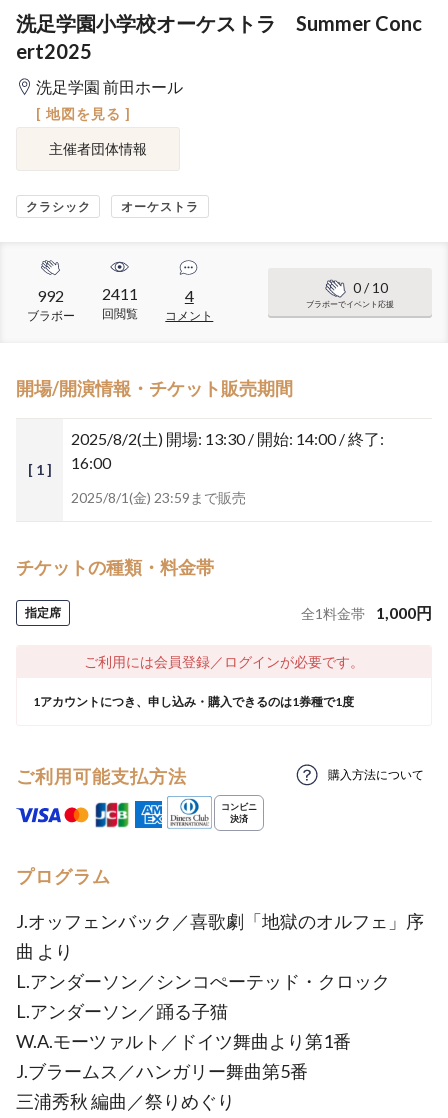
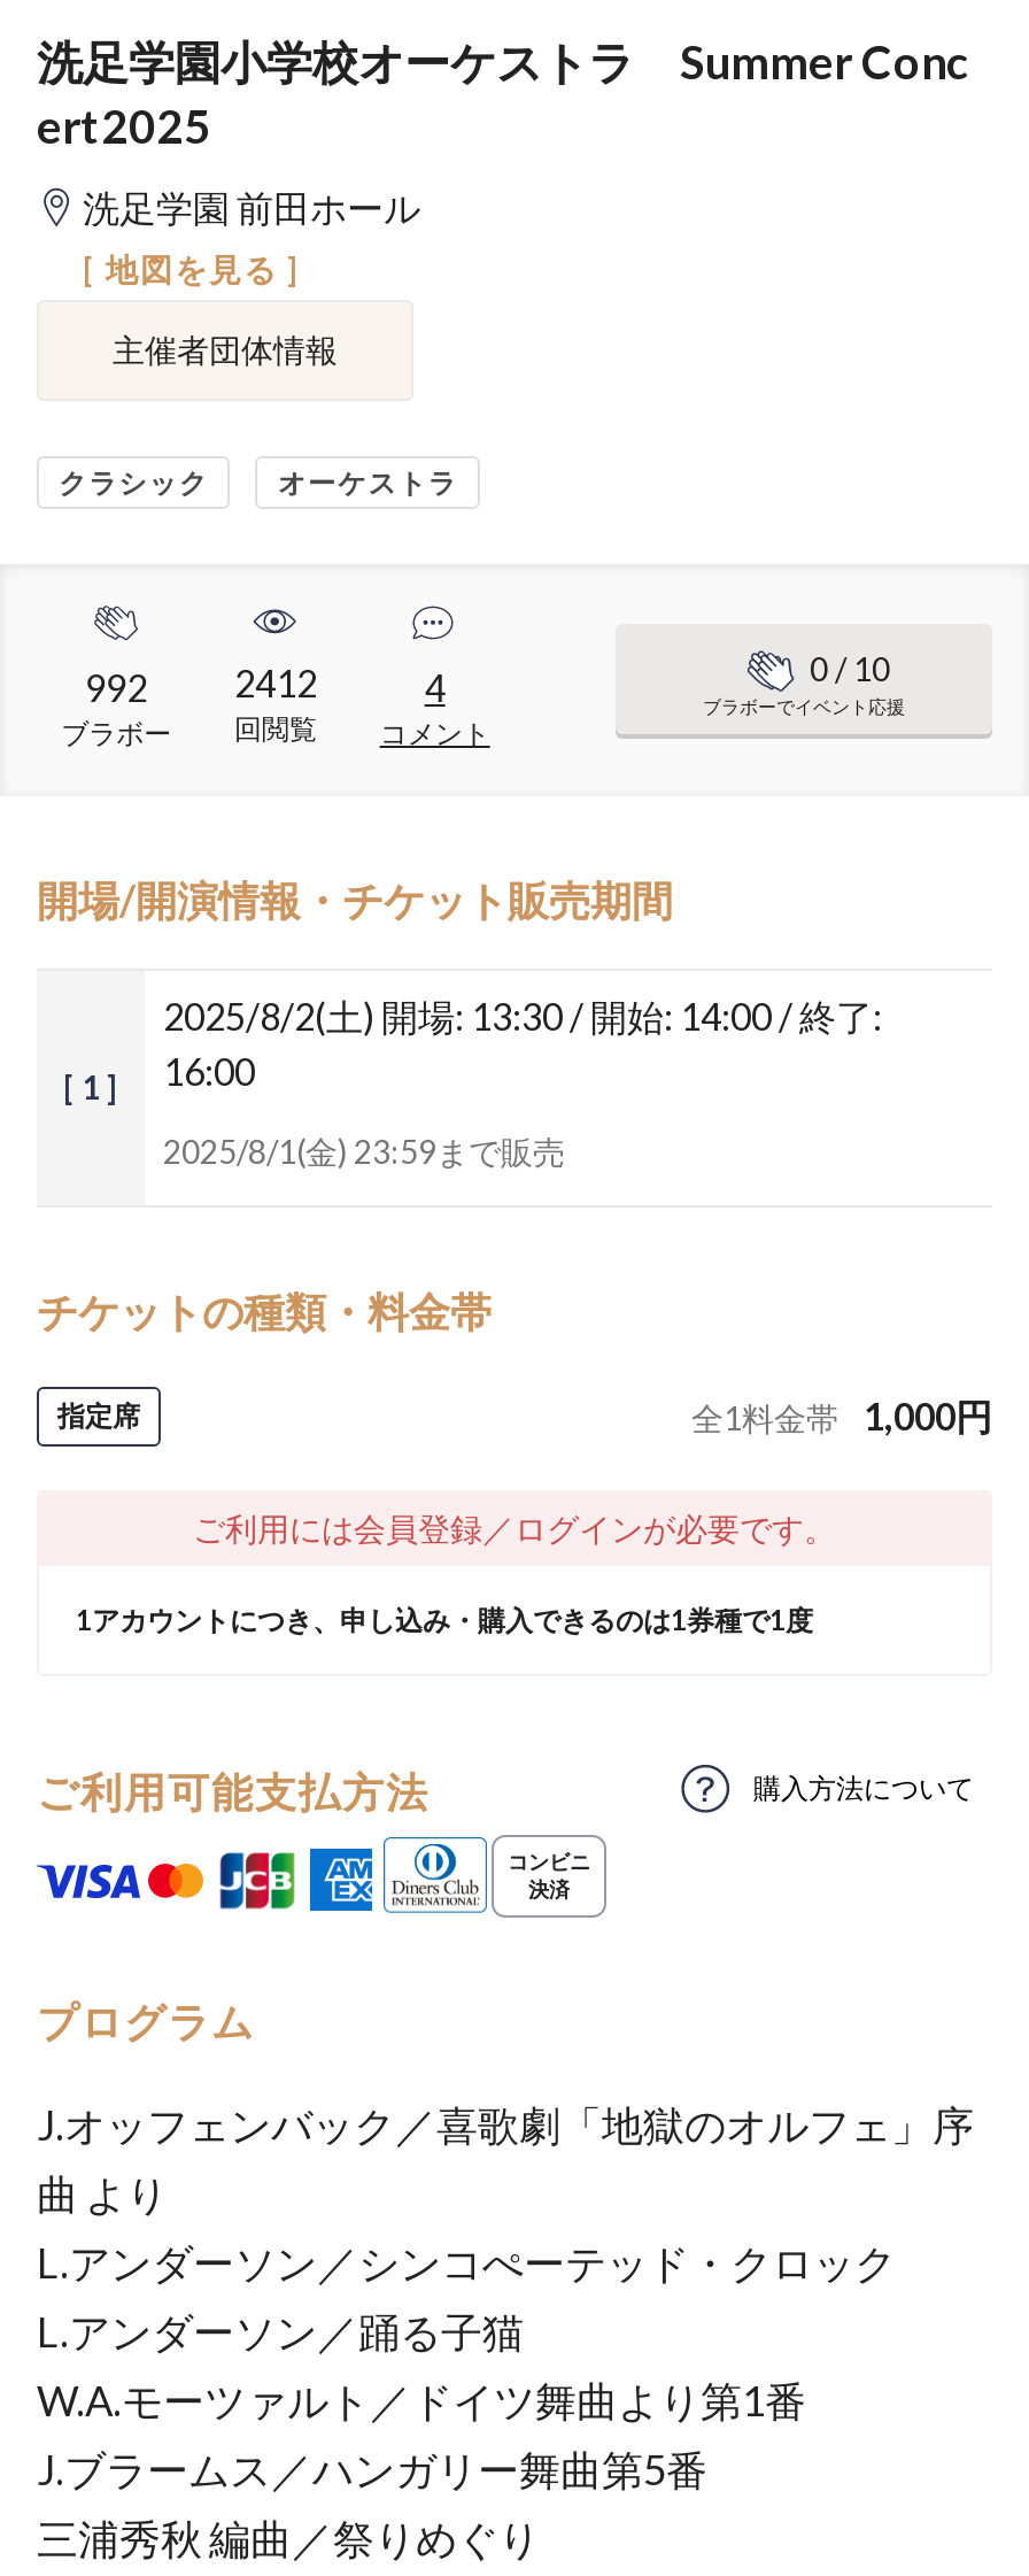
- 992 2411
+ 992 2412
